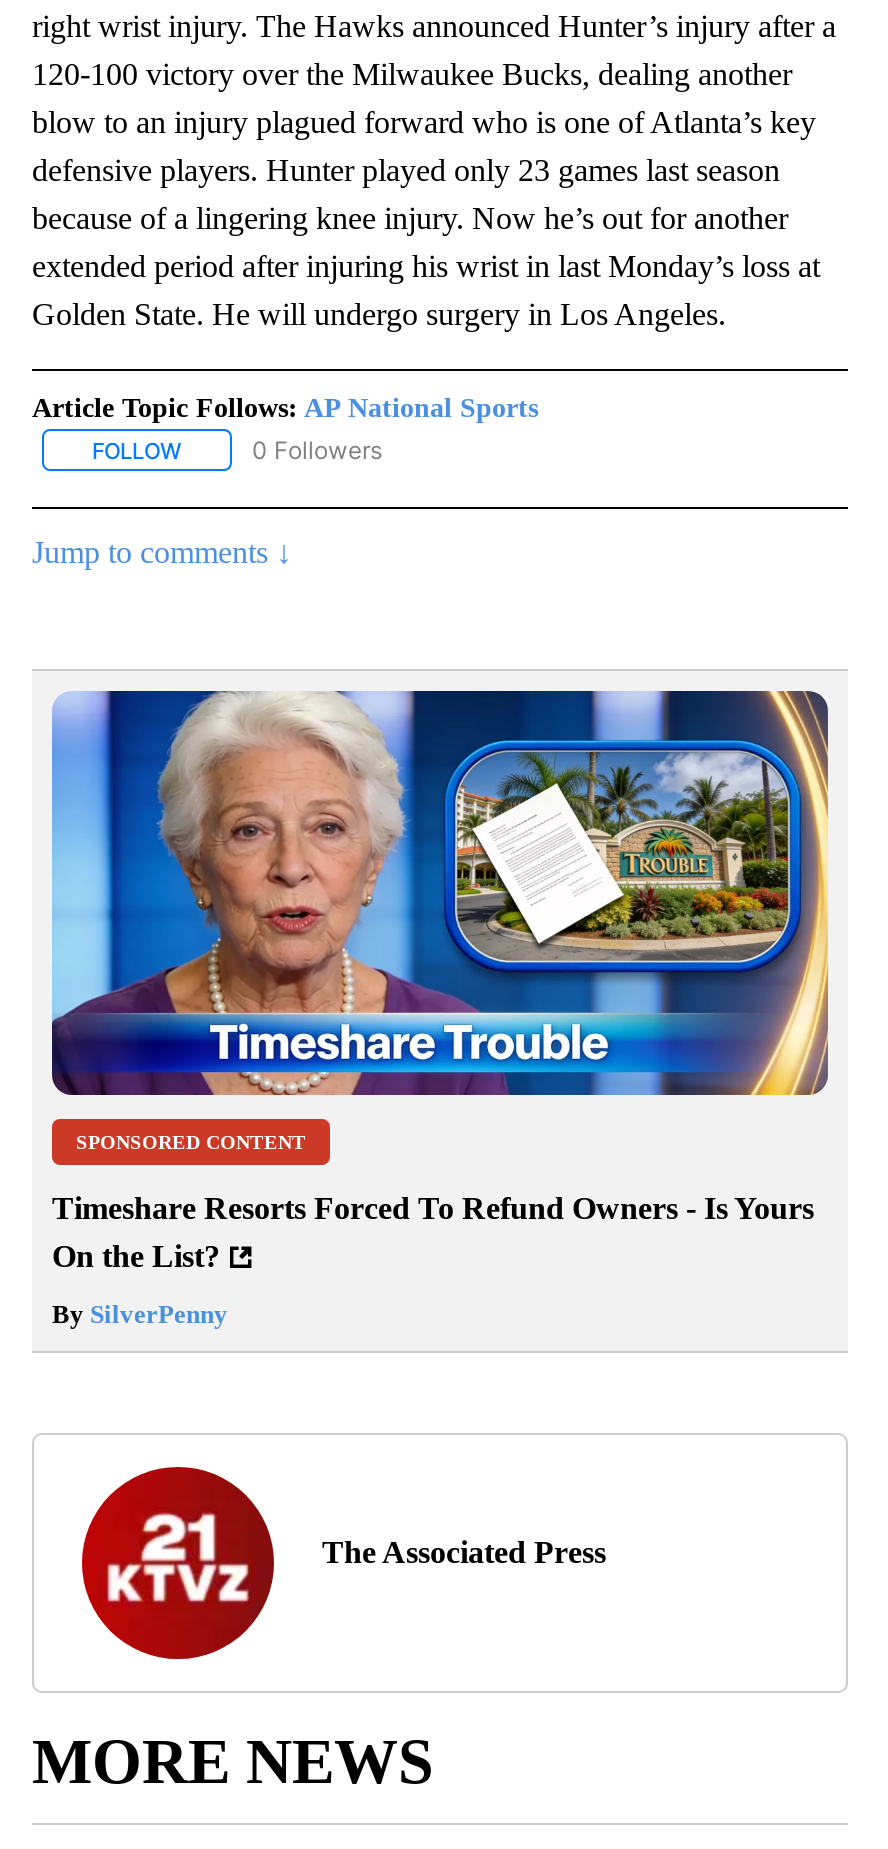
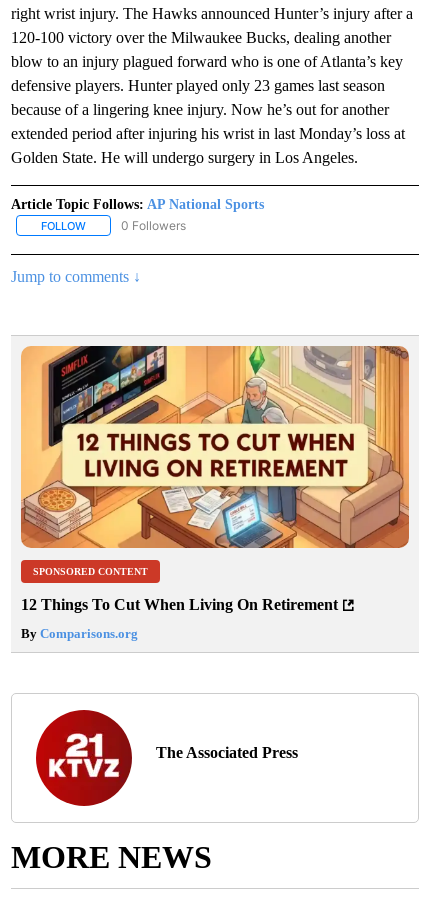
- [image]
+ [image]

- Timeshare Resorts Forced To Refund Owners - Is Yours
- On the List?
+ 12 Things To Cut When Living On Retirement

- By SilverPenny
+ By Comparisons.org
